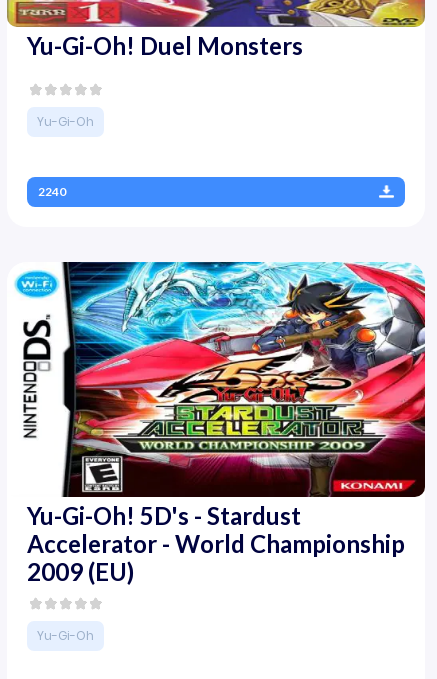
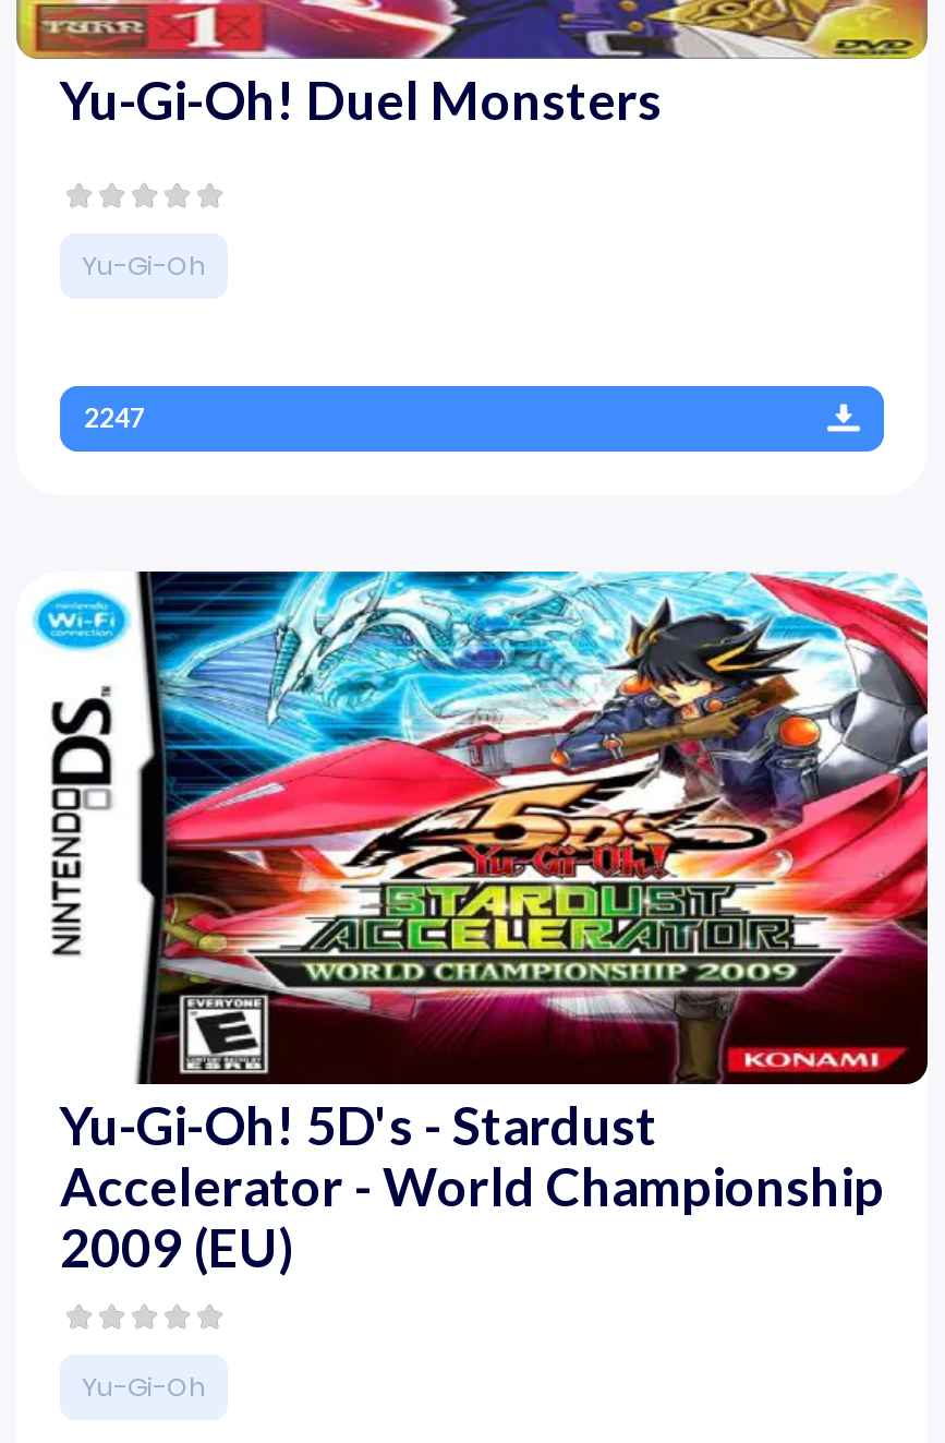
- 2240
+ 2247
